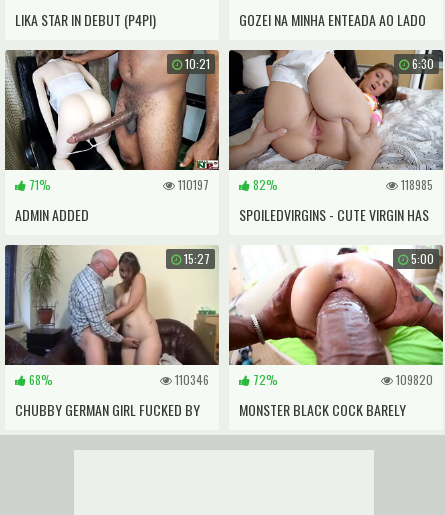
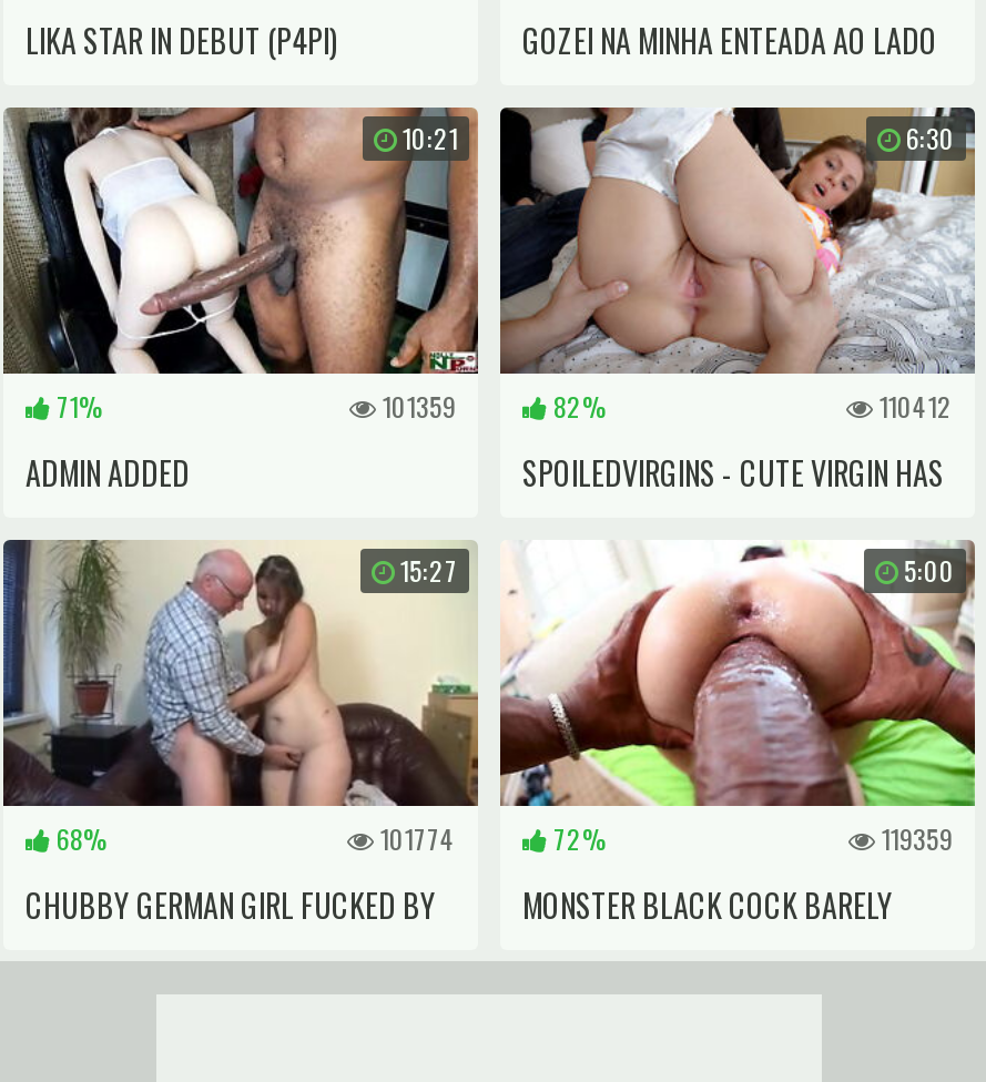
- 110197
+ 101359

- 118985
+ 110412

- 110346
+ 101774

- 109820
+ 119359
